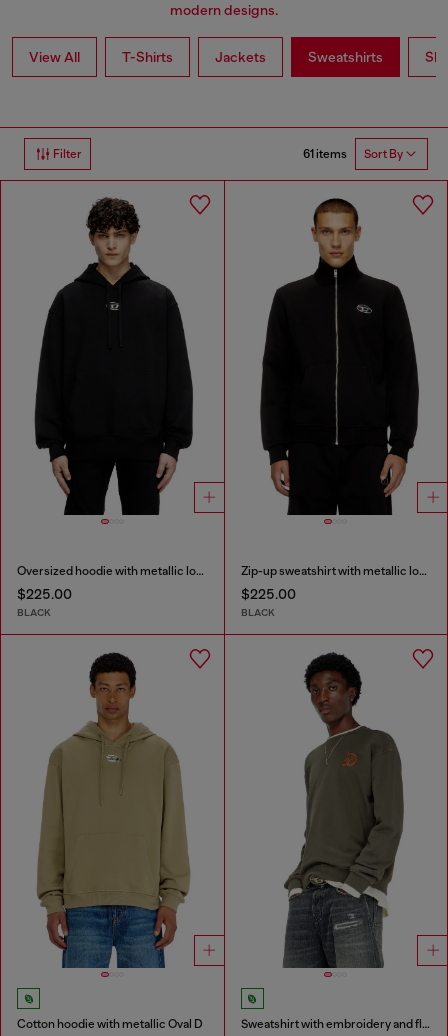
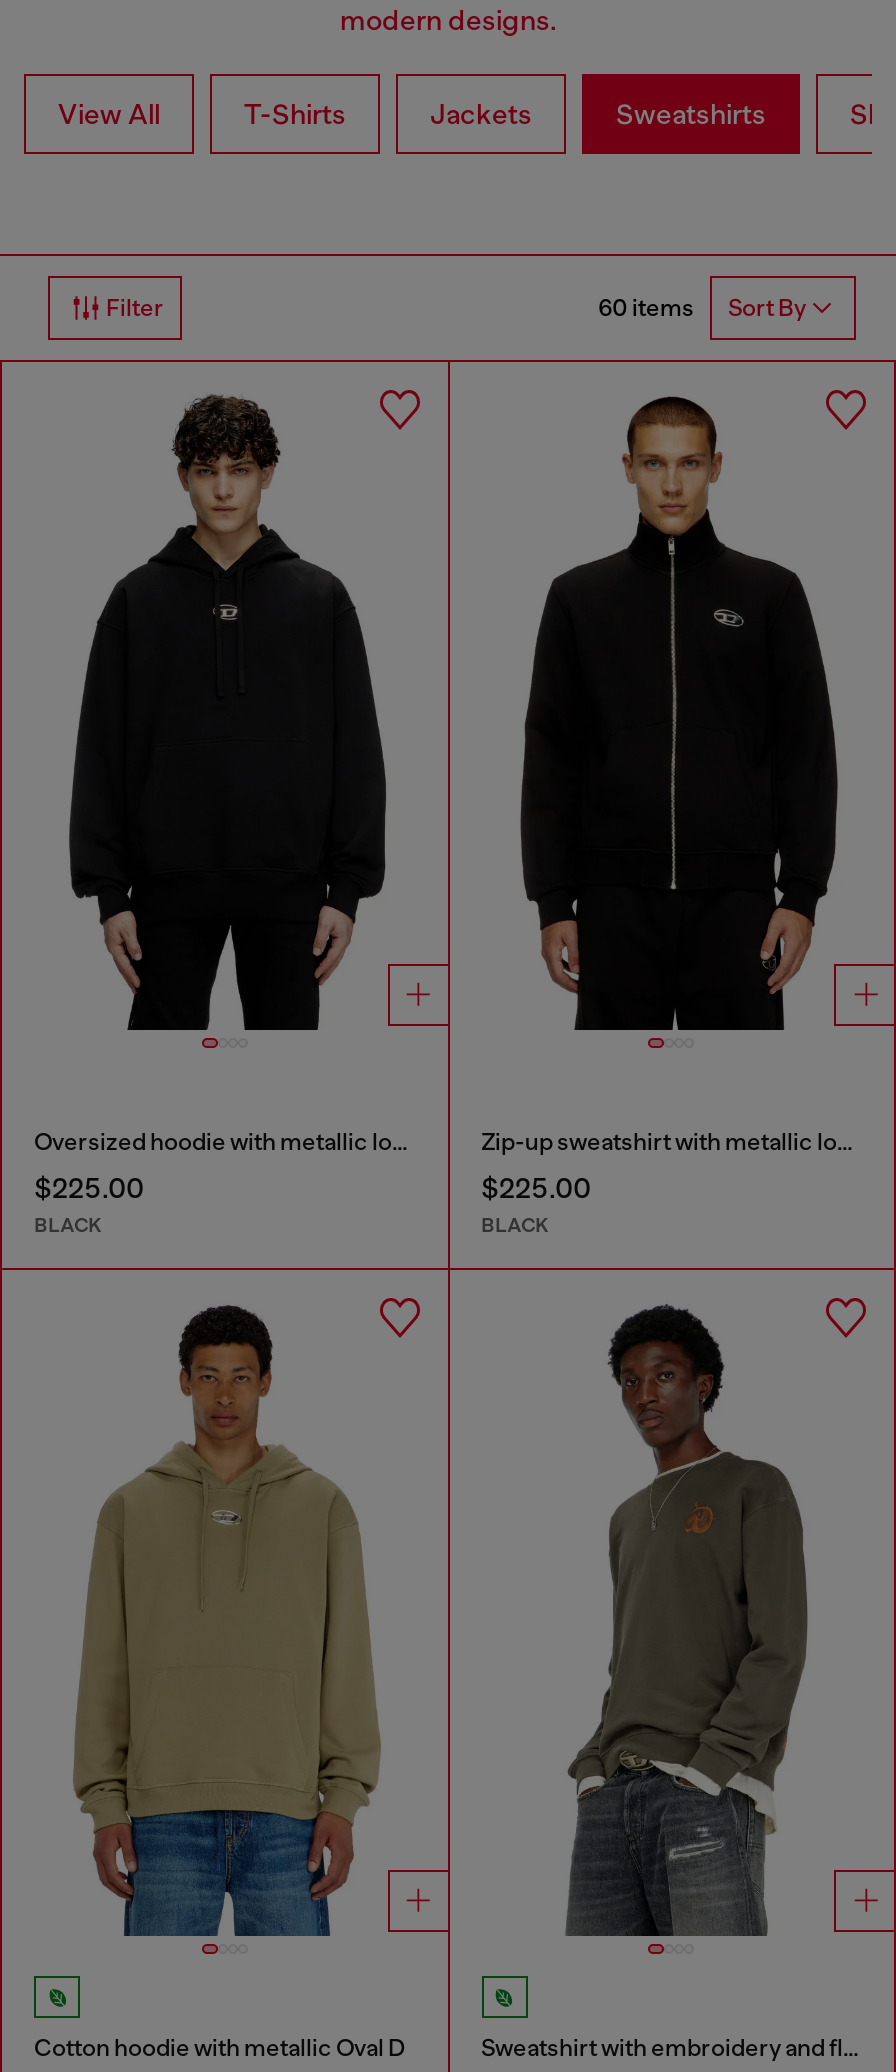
- 61 items Sort By
+ 60 items Sort By
